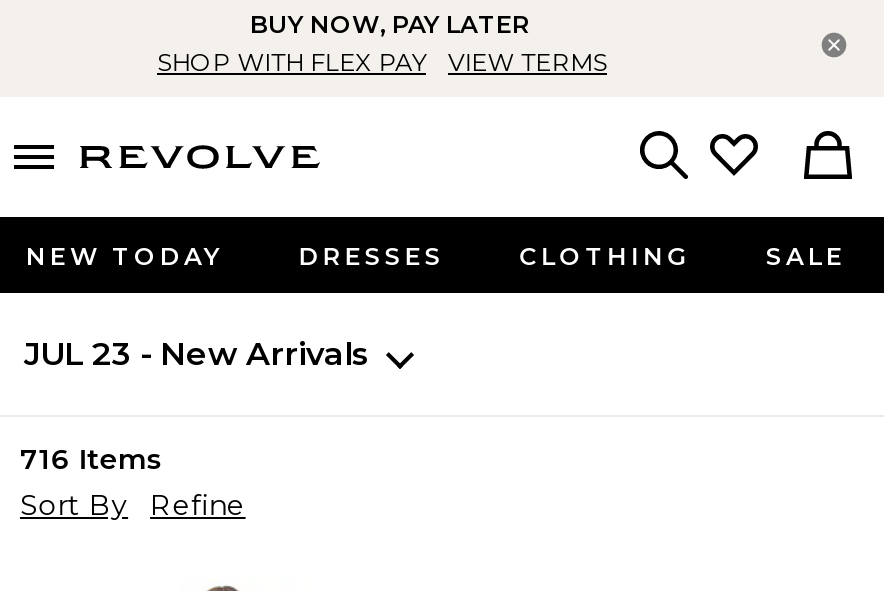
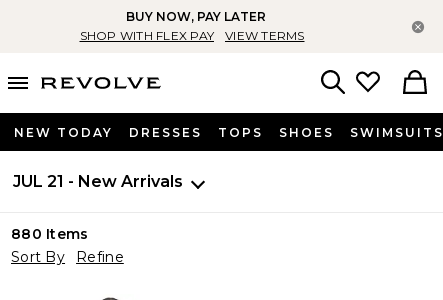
- CLOTHING
- SALE
+ TOPS
+ SHOES
+ SWIMSUITS

- JUL 23 - New Arrivals
+ JUL 21 - New Arrivals

- 716 Items
+ 880 Items
